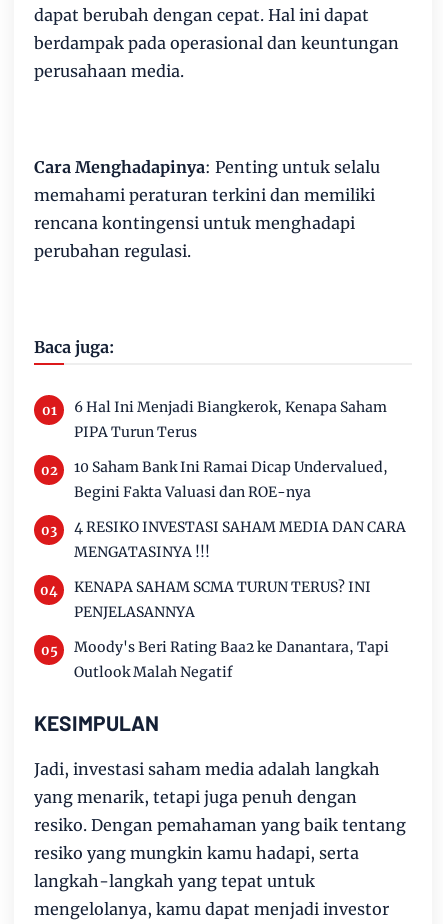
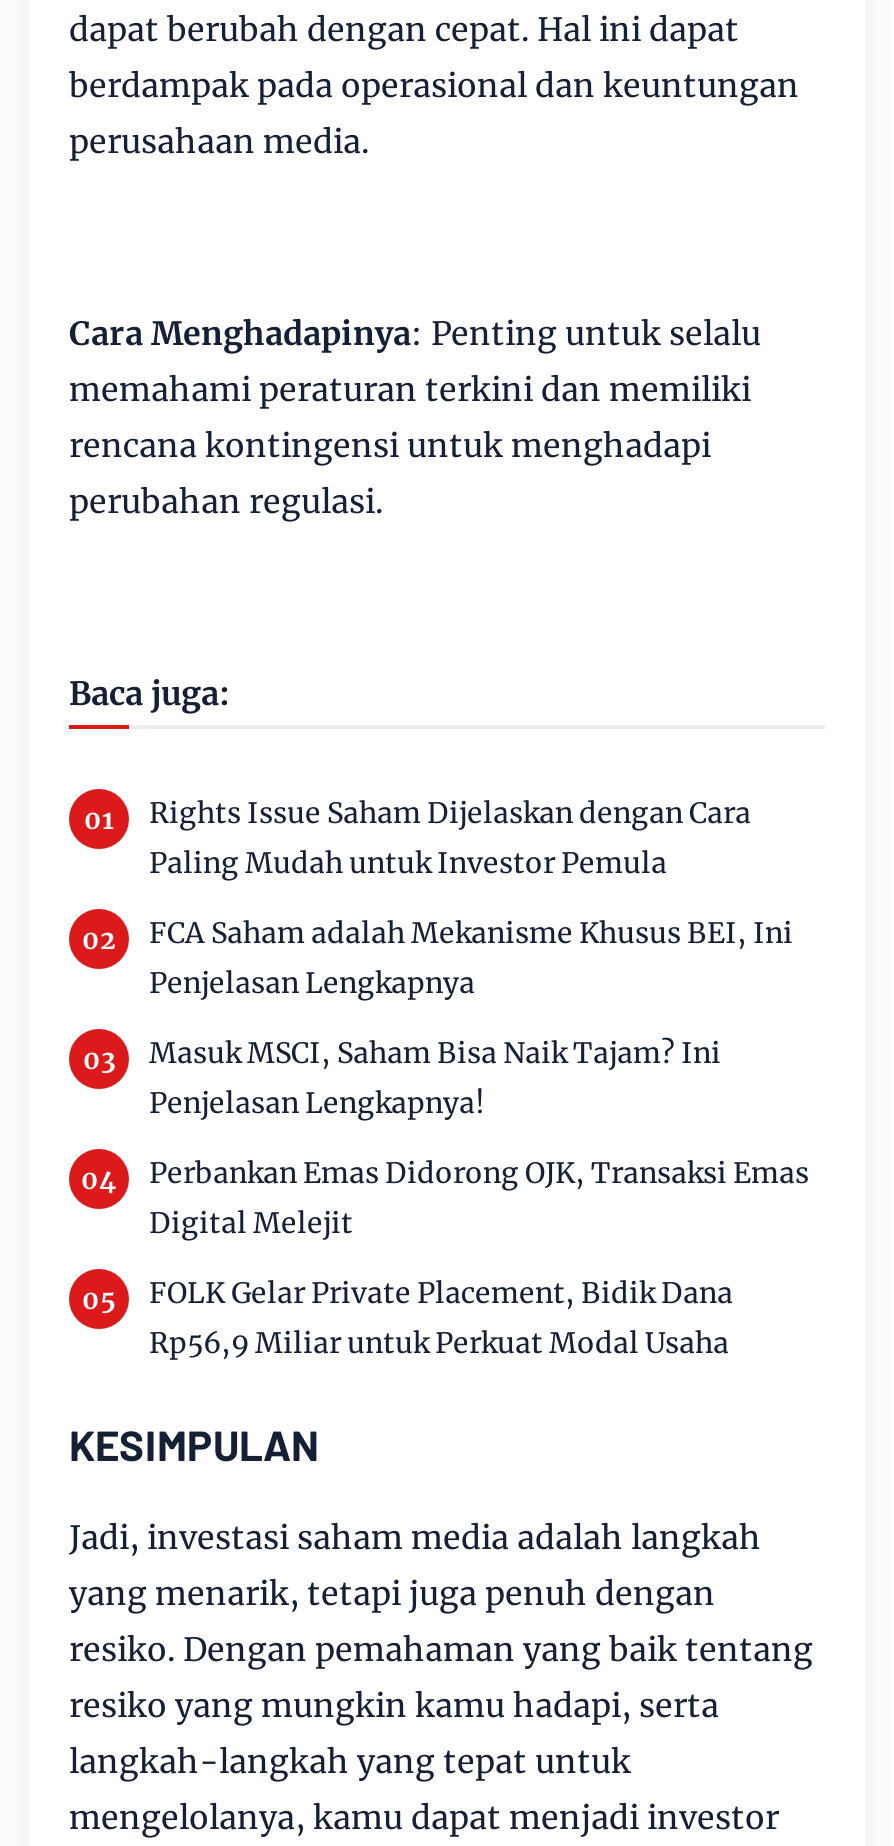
- 6 Hal Ini Menjadi Biangkerok, Kenapa Saham
- PIPA Turun Terus
+ Rights Issue Saham Dijelaskan dengan Cara
+ Paling Mudah untuk Investor Pemula

- 10 Saham Bank Ini Ramai Dicap Undervalued,
- Begini Fakta Valuasi dan ROE-nya
+ FCA Saham adalah Mekanisme Khusus BEI, Ini
+ Penjelasan Lengkapnya

- 4 RESIKO INVESTASI SAHAM MEDIA DAN CARA
- MENGATASINYA !!!
+ Masuk MSCI, Saham Bisa Naik Tajam? Ini
+ Penjelasan Lengkapnya!

- KENAPA SAHAM SCMA TURUN TERUS? INI
- PENJELASANNYA
+ Perbankan Emas Didorong OJK, Transaksi Emas
+ Digital Melejit

- Moody's Beri Rating Baa2 ke Danantara, Tapi
- Outlook Malah Negatif
+ FOLK Gelar Private Placement, Bidik Dana
+ Rp56,9 Miliar untuk Perkuat Modal Usaha
